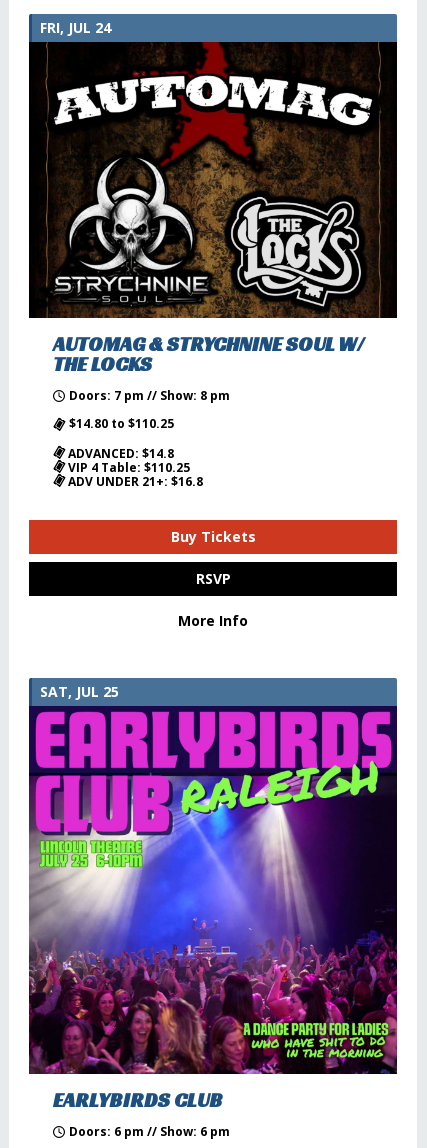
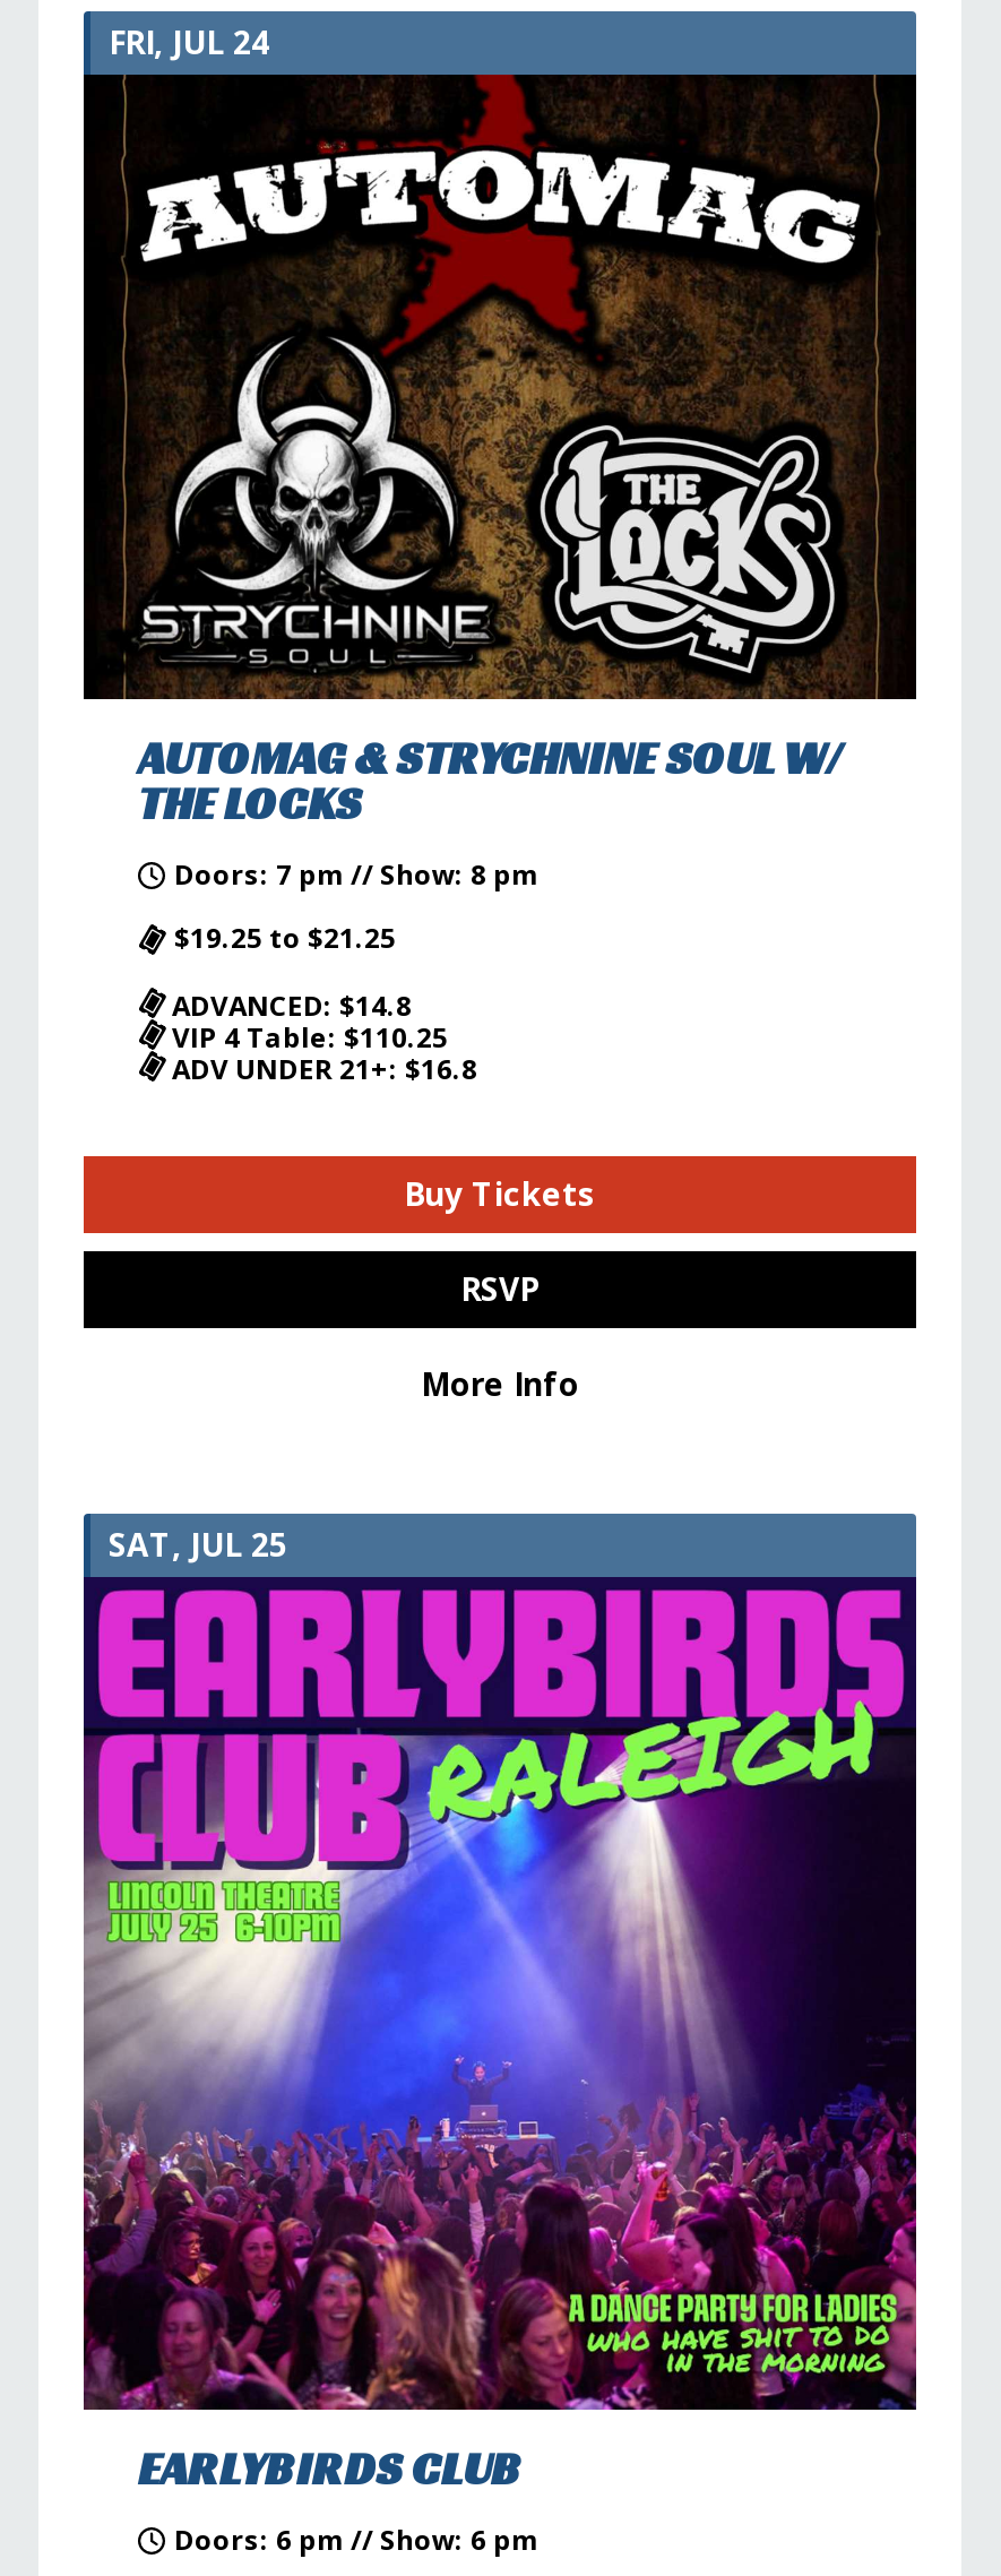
- $14.80 to $110.25
+ $19.25 to $21.25
